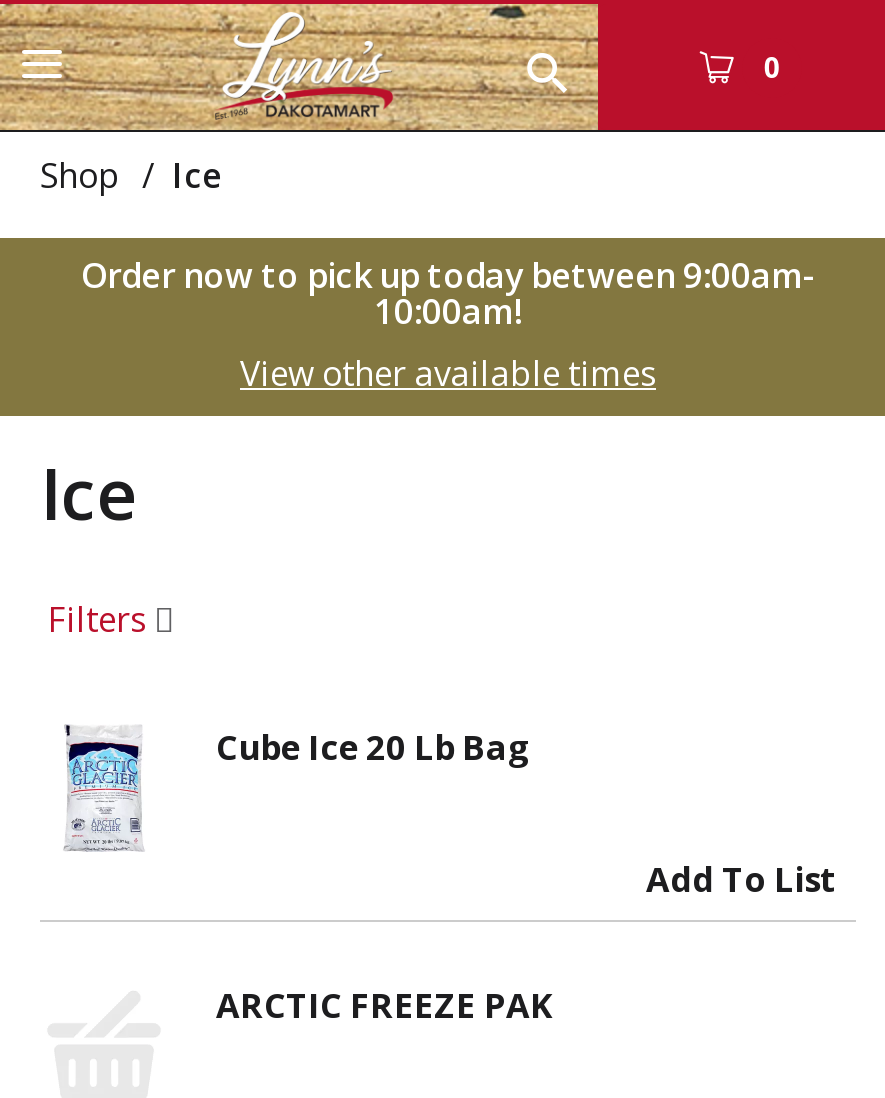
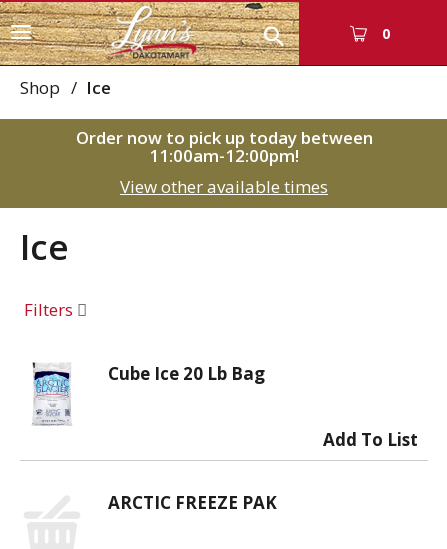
- Order now to pick up today between 9:00am-
- 10:00am!
+ Order now to pick up today between
+ 11:00am-12:00pm!
